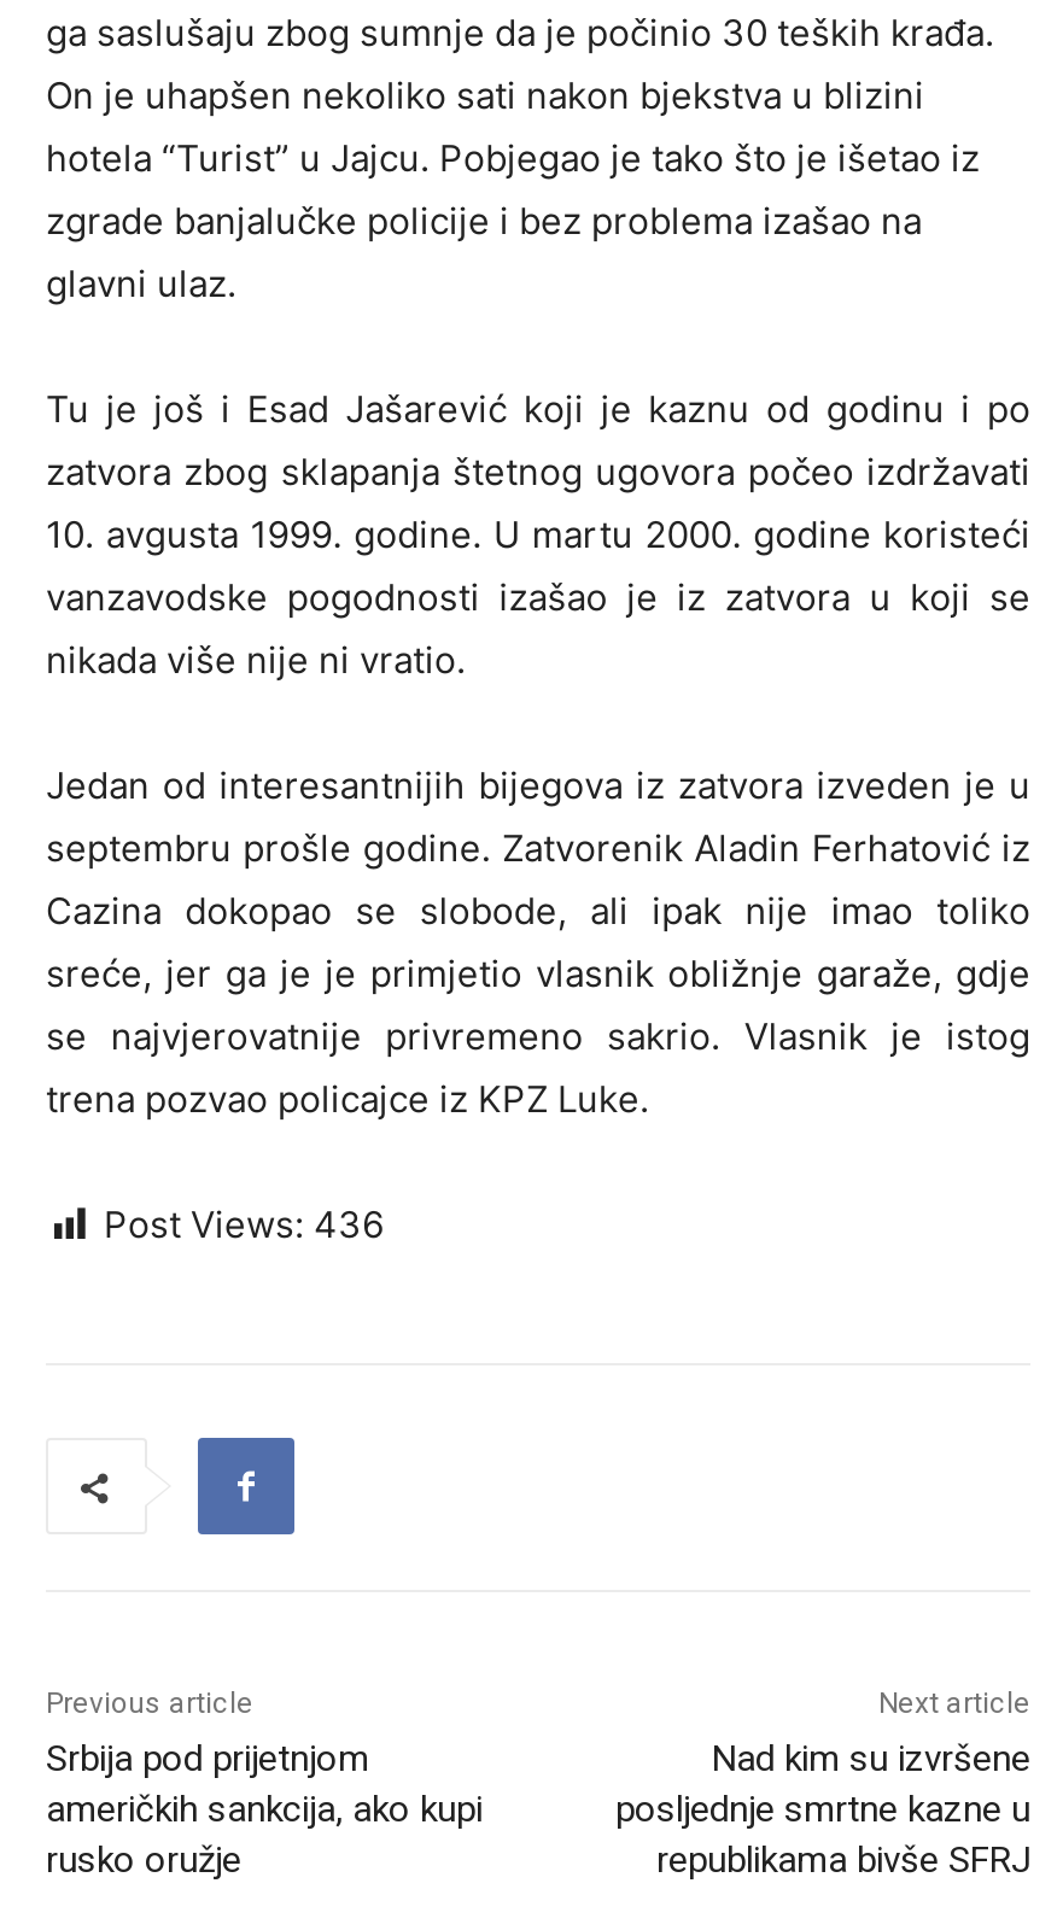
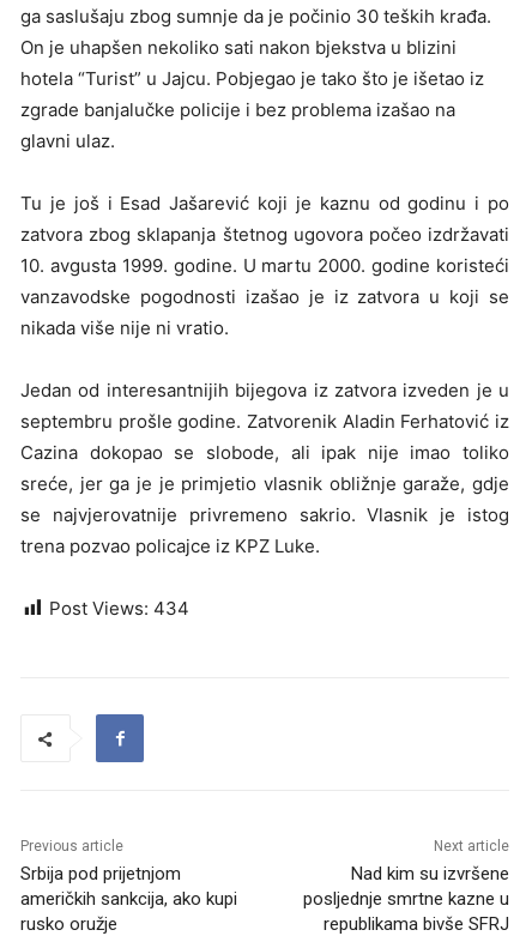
- Post Views: 436
+ Post Views: 434
